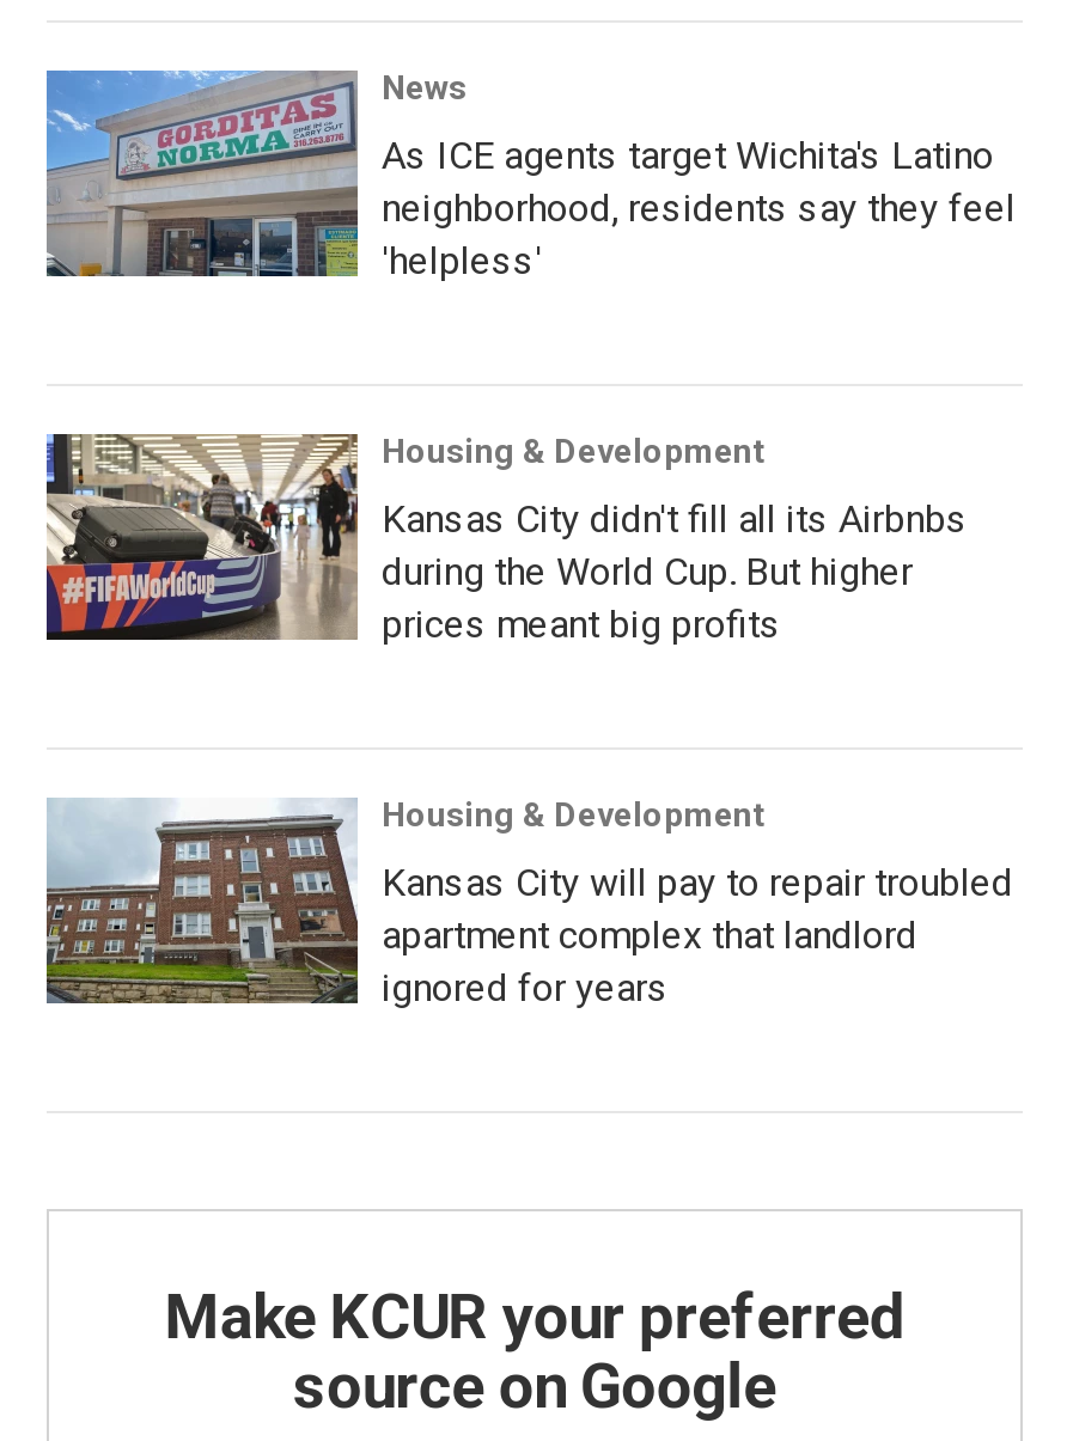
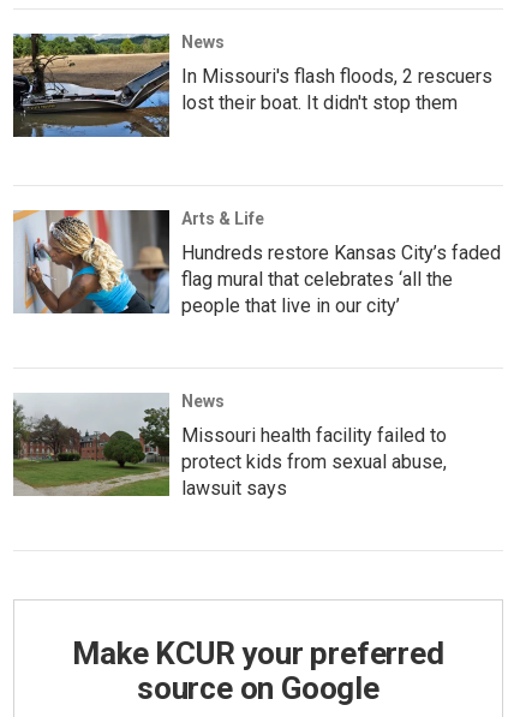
- [image]
- As ICE agents target Wichita's Latino
- neighborhood, residents say they feel
- 'helpless'
+ [image]
+ In Missouri's flash floods, 2 rescuers
+ lost their boat. It didn't stop them

- [image]
- Housing & Development
+ [image]
+ Arts & Life

- Kansas City didn't fill all its Airbnbs
- during the World Cup. But higher
- prices meant big profits
+ Hundreds restore Kansas City’s faded
+ flag mural that celebrates ‘all the
+ people that live in our city’

- [image]
- Housing & Development
+ [image]
+ News

- Kansas City will pay to repair troubled
- apartment complex that landlord
- ignored for years
+ Missouri health facility failed to
+ protect kids from sexual abuse,
+ lawsuit says
